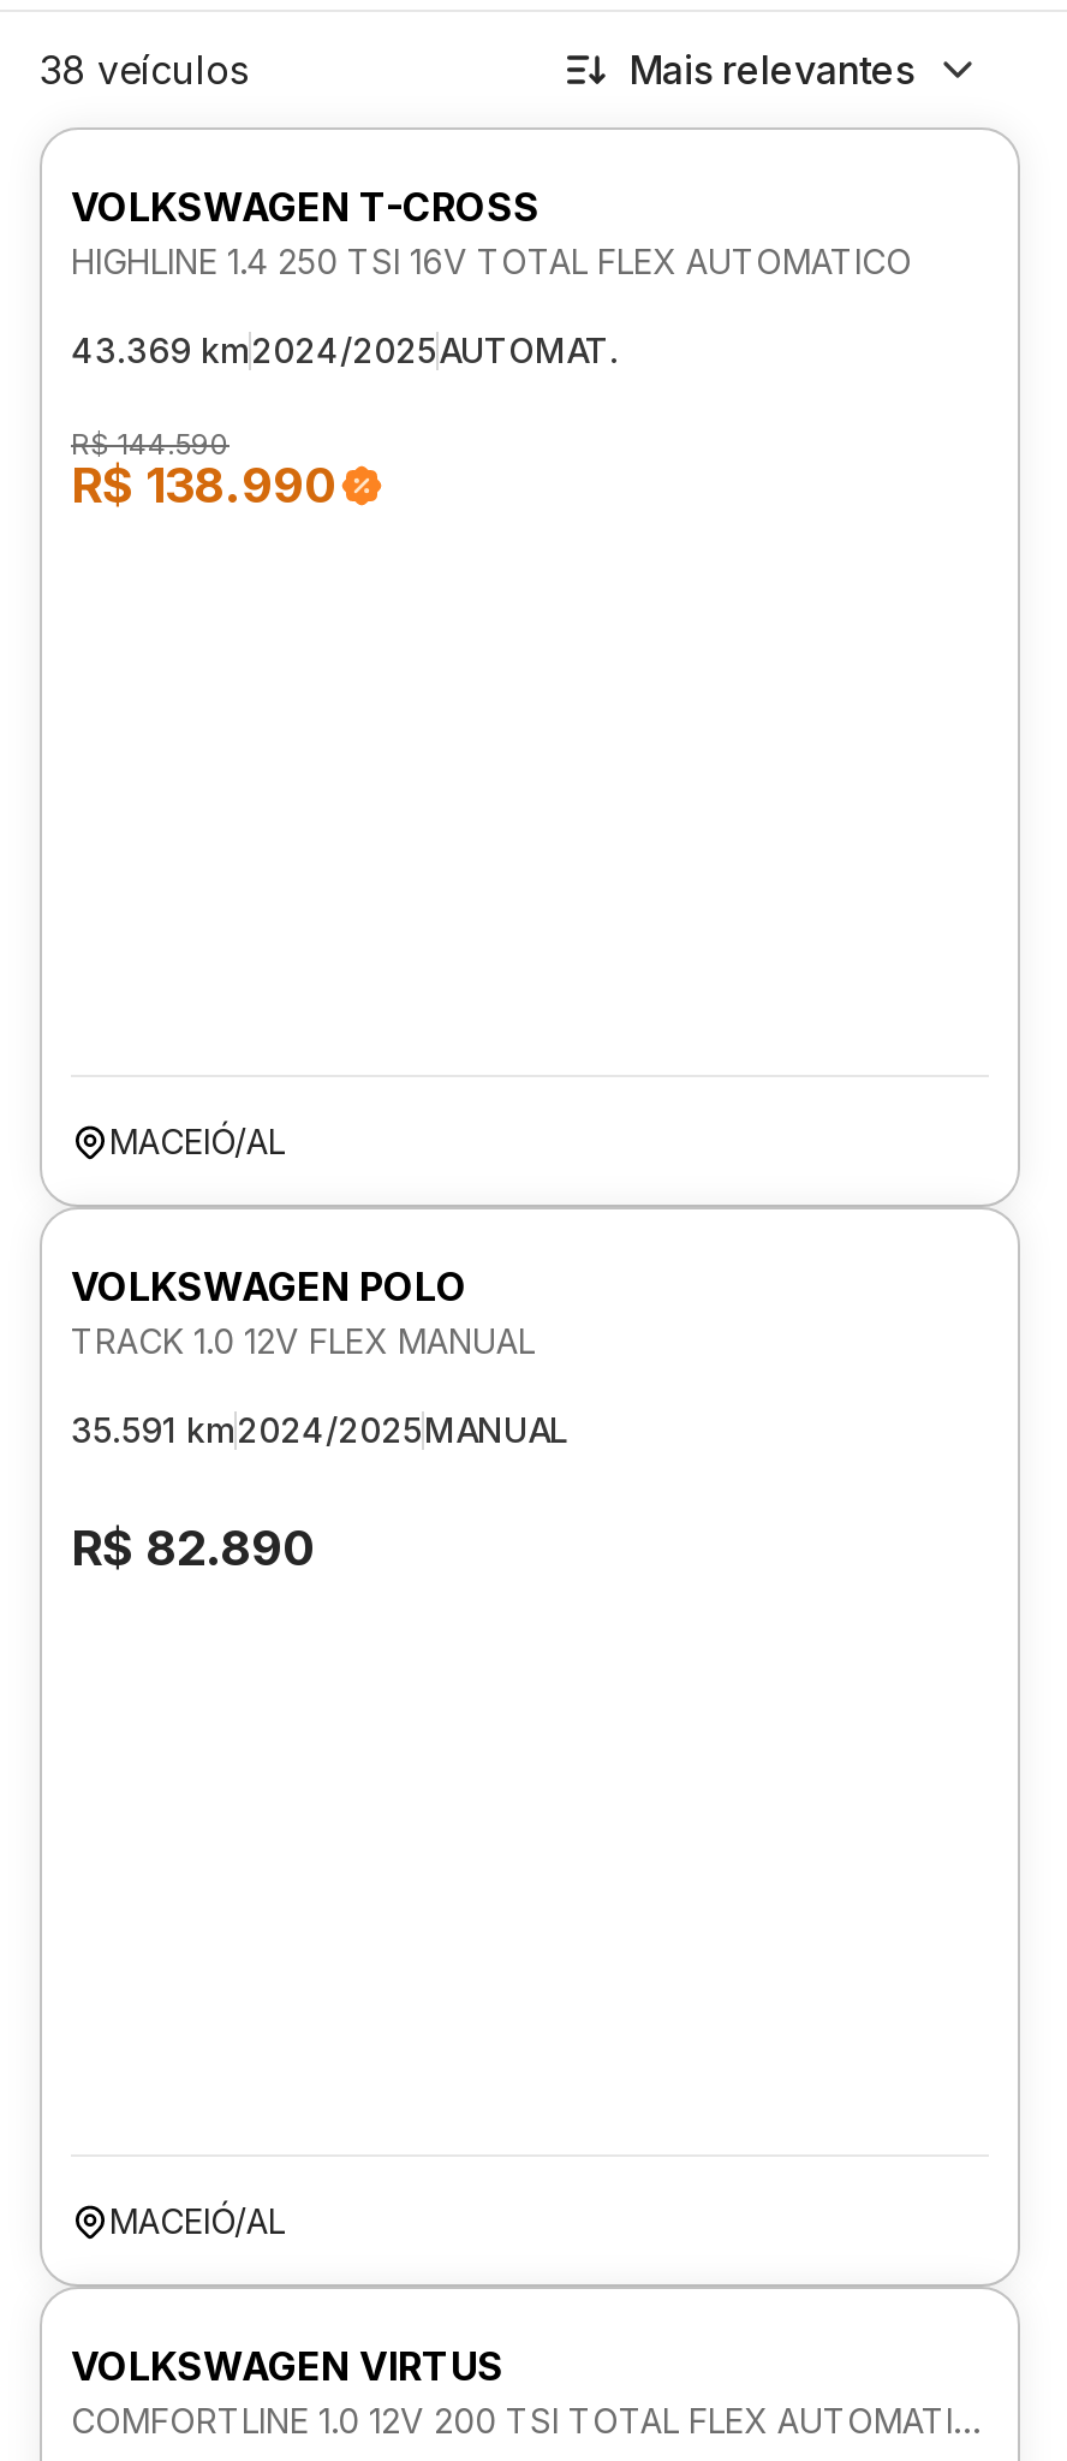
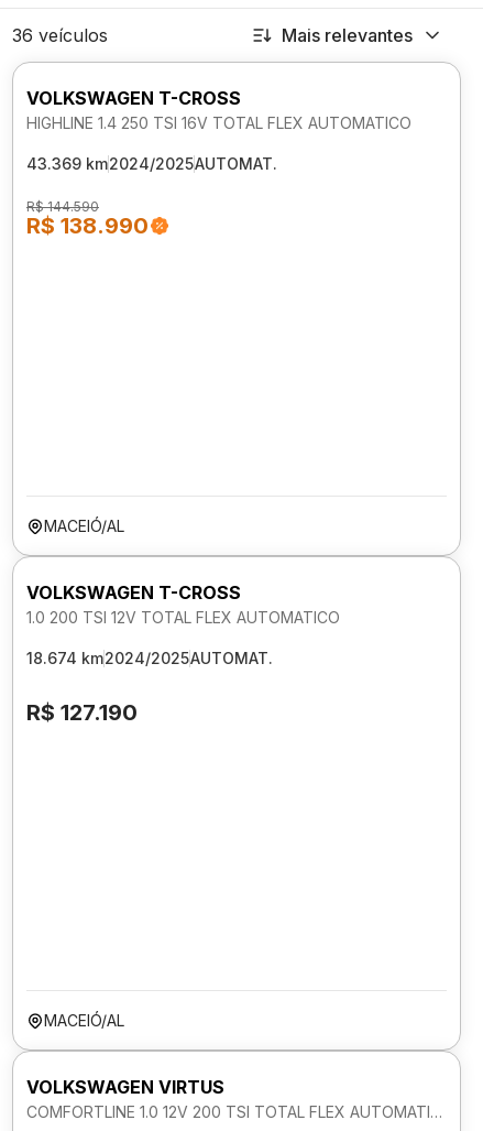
- 38 veículos
+ 36 veículos

- VOLKSWAGEN POLO
- TRACK 1.0 12V FLEX MANUAL
+ VOLKSWAGEN T-CROSS
+ 1.0 200 TSI 12V TOTAL FLEX AUTOMATICO

- 35.591 km2024/2025MANUAL
+ 18.674 km2024/2025AUTOMAT.

- R$ 82.890
+ R$ 127.190
